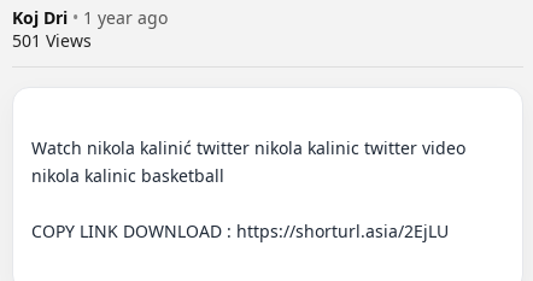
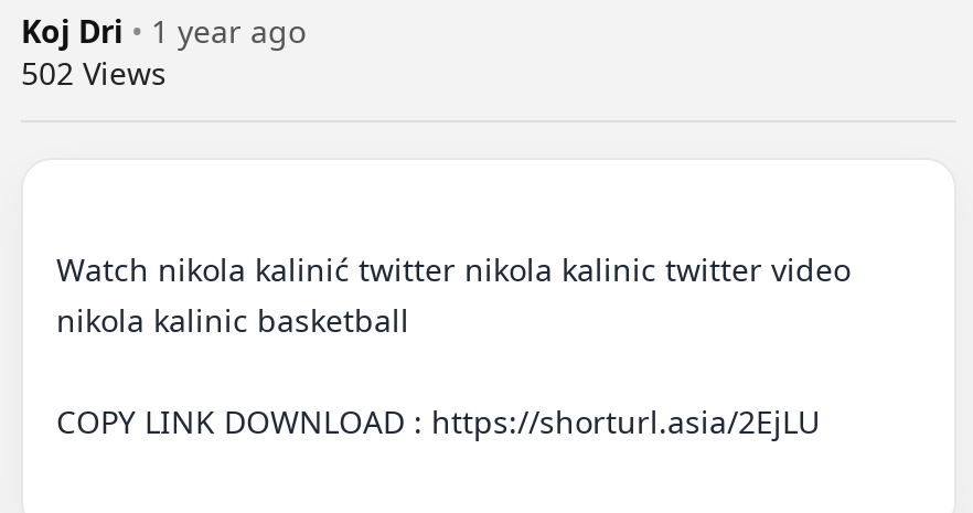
- 501 Views
+ 502 Views
